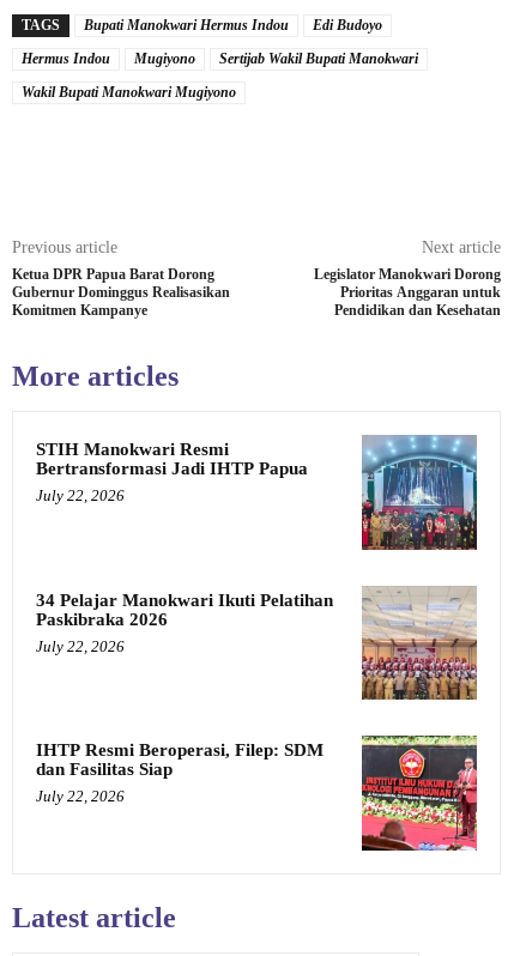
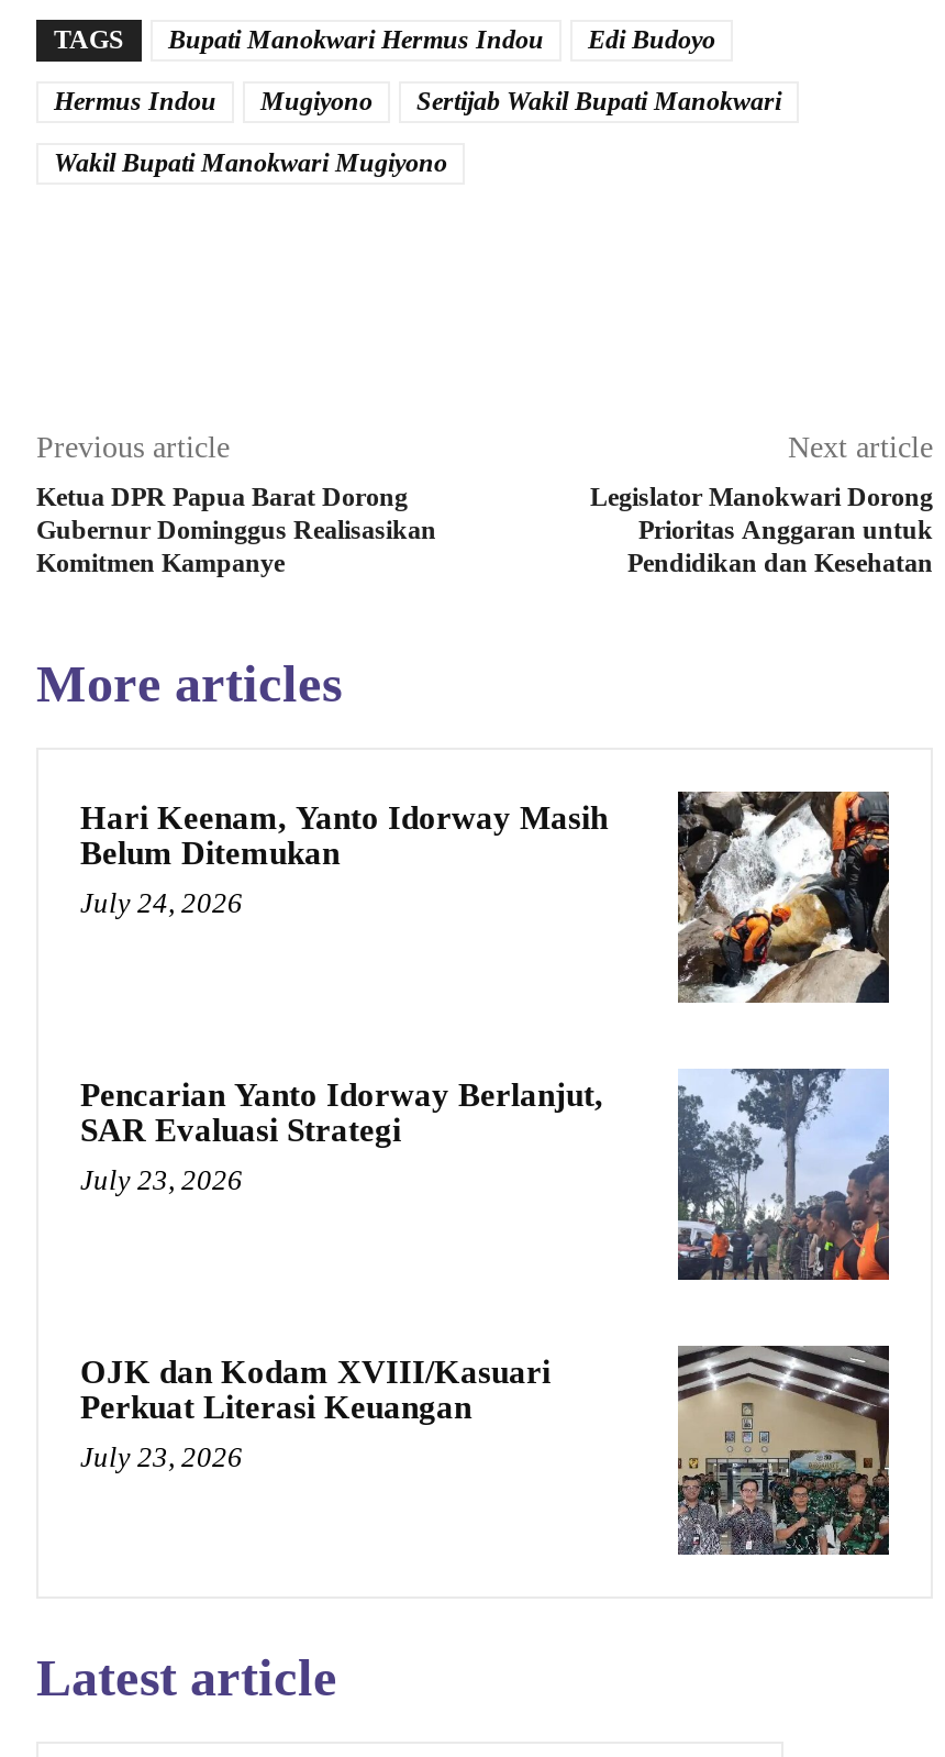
- STIH Manokwari Resmi
- Bertransformasi Jadi IHTP Papua
- July 22, 2026
+ Hari Keenam, Yanto Idorway Masih
+ Belum Ditemukan
+ July 24, 2026

- [image]
+ [image]

- [image]
- 34 Pelajar Manokwari Ikuti Pelatihan
- Paskibraka 2026
- July 22, 2026
+ [image]
+ Pencarian Yanto Idorway Berlanjut,
+ SAR Evaluasi Strategi
+ July 23, 2026

- IHTP Resmi Beroperasi, Filep: SDM
- dan Fasilitas Siap
- July 22, 2026
+ OJK dan Kodam XVIII/Kasuari
+ Perkuat Literasi Keuangan
+ July 23, 2026

- [image]
+ [image]
